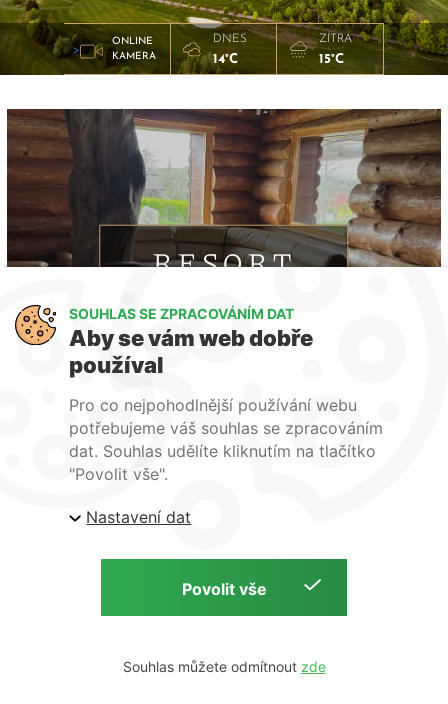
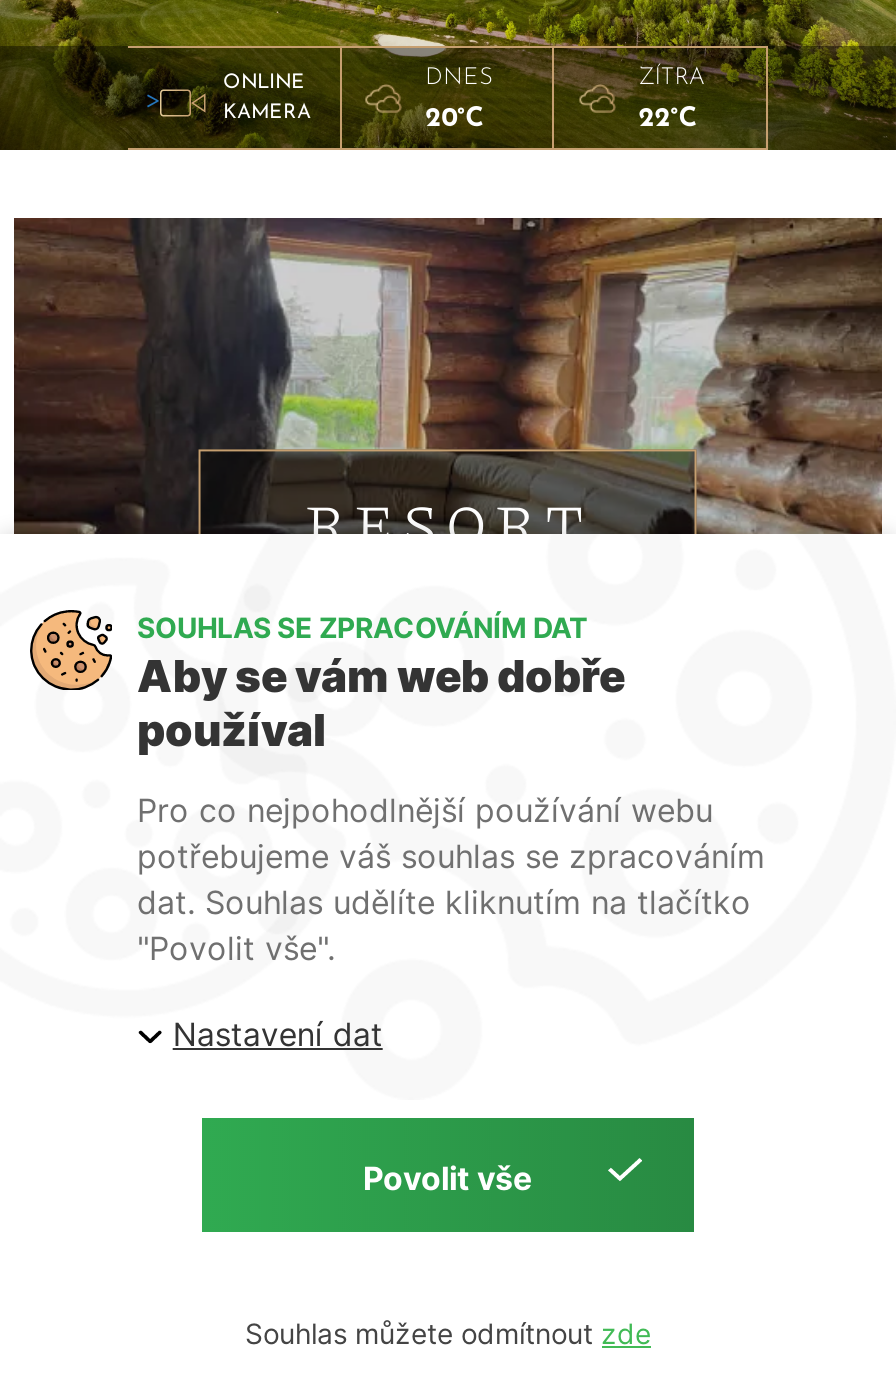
- 14°C
+ 20°C

- 15°C
+ 22°C
